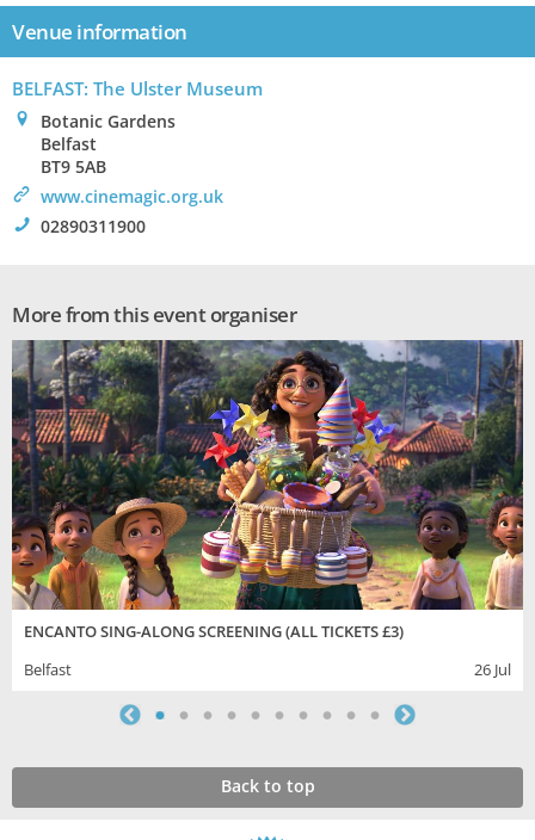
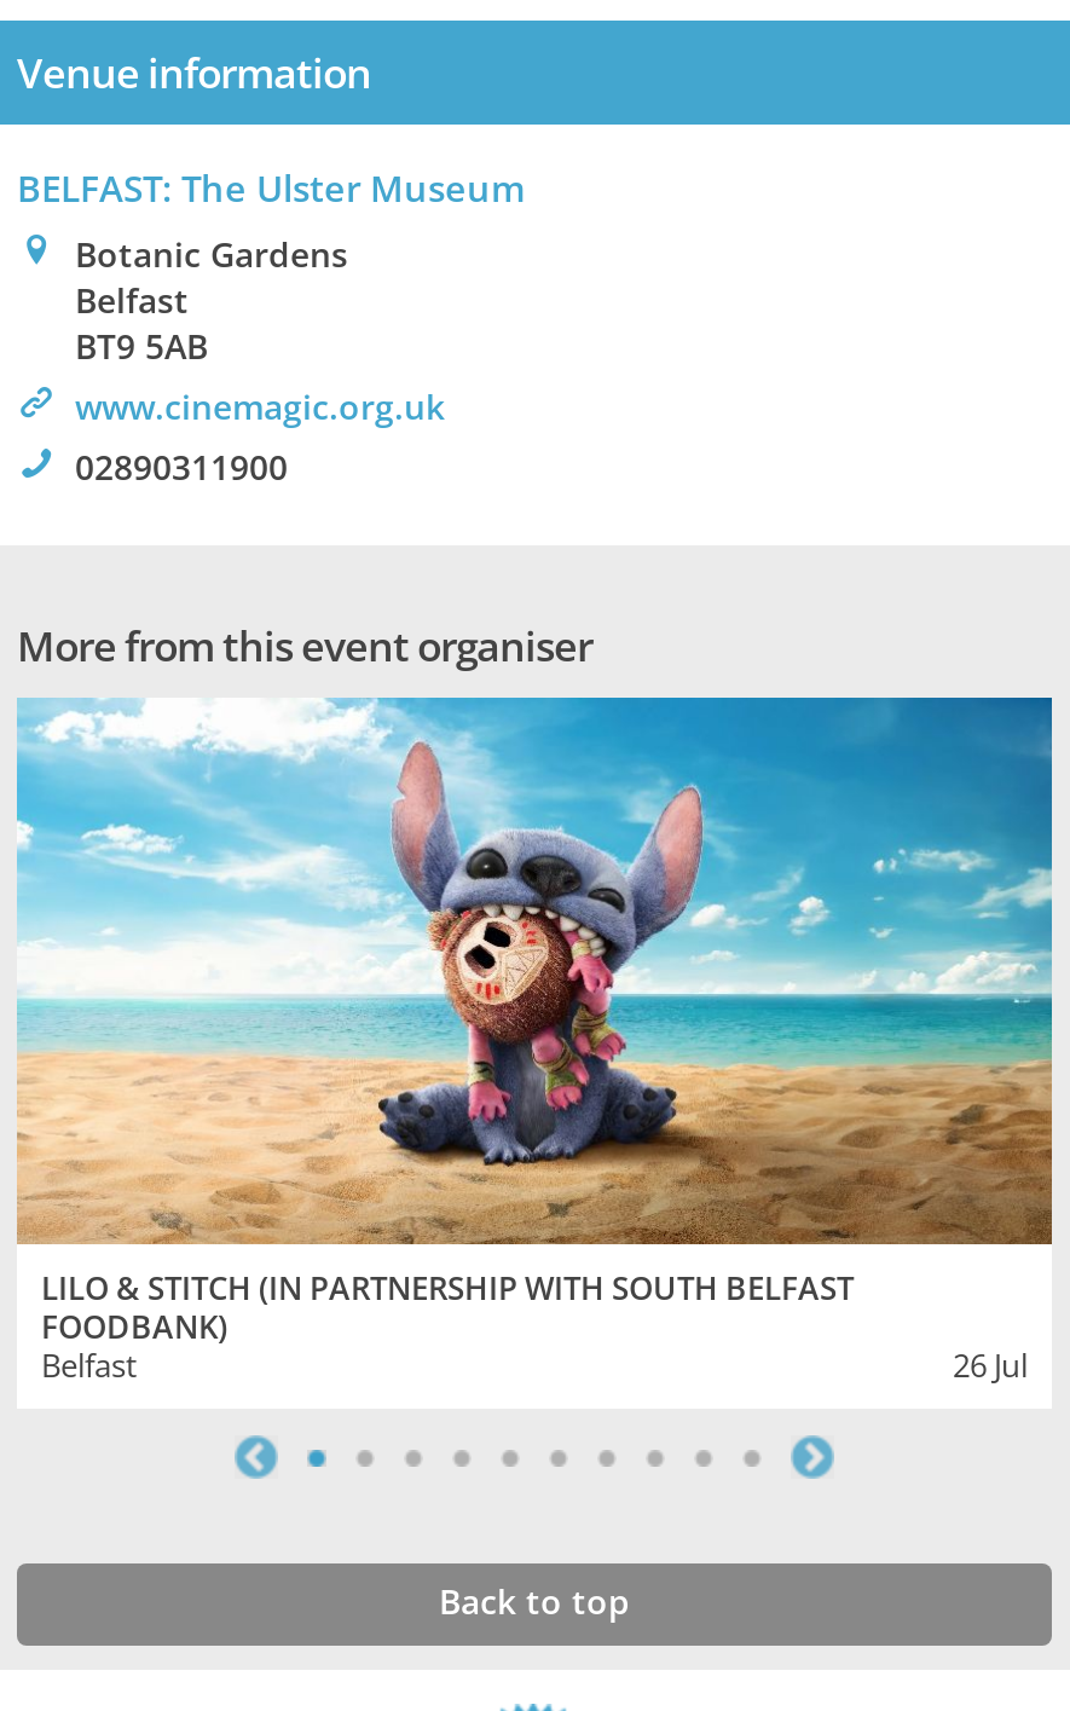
- [image]
- ENCANTO SING-ALONG SCREENING (ALL TICKETS £3)
+ [image]
+ LILO & STITCH (IN PARTNERSHIP WITH SOUTH BELFAST
+ FOODBANK)
